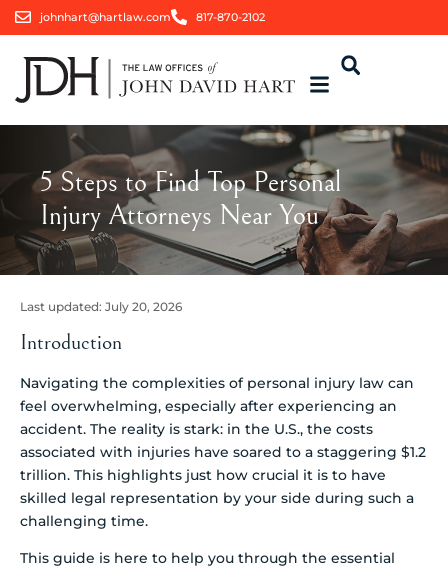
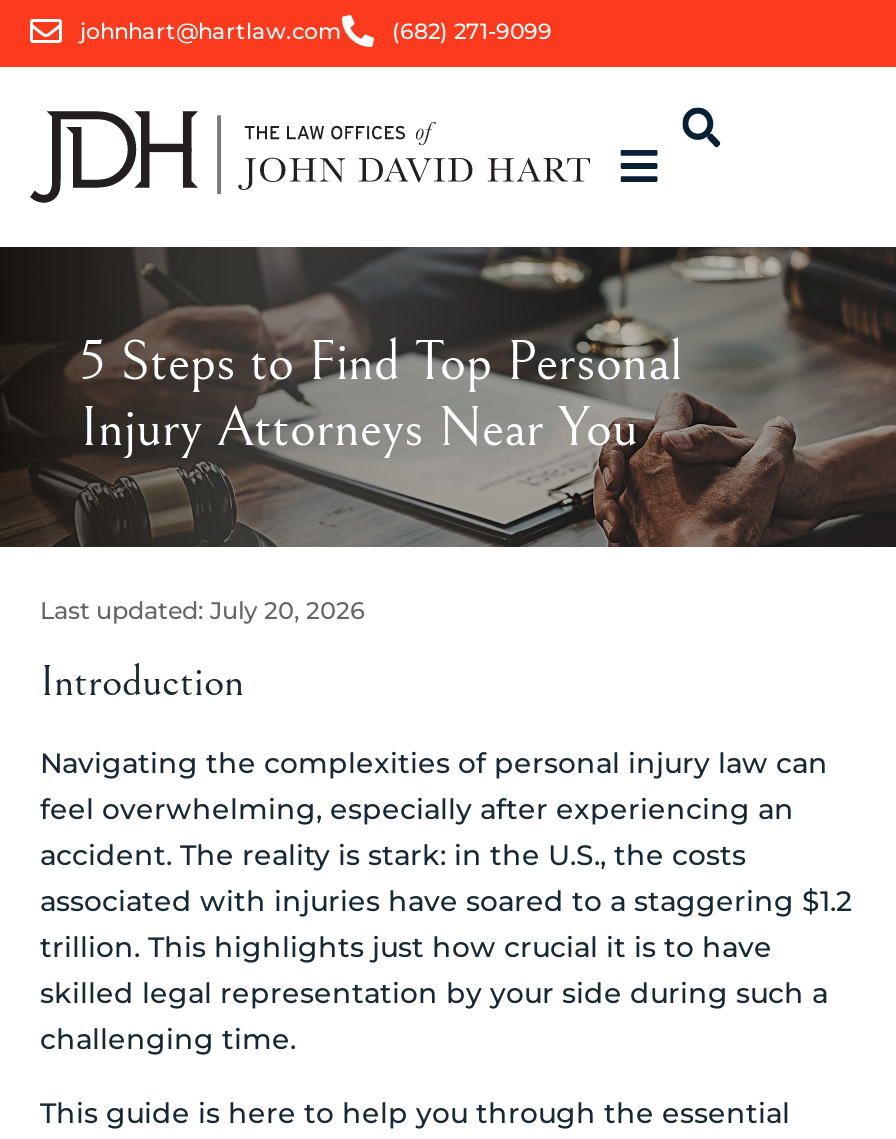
- johnhart@hartlaw.com 817-870-2102
+ johnhart@hartlaw.com (682) 271-9099
